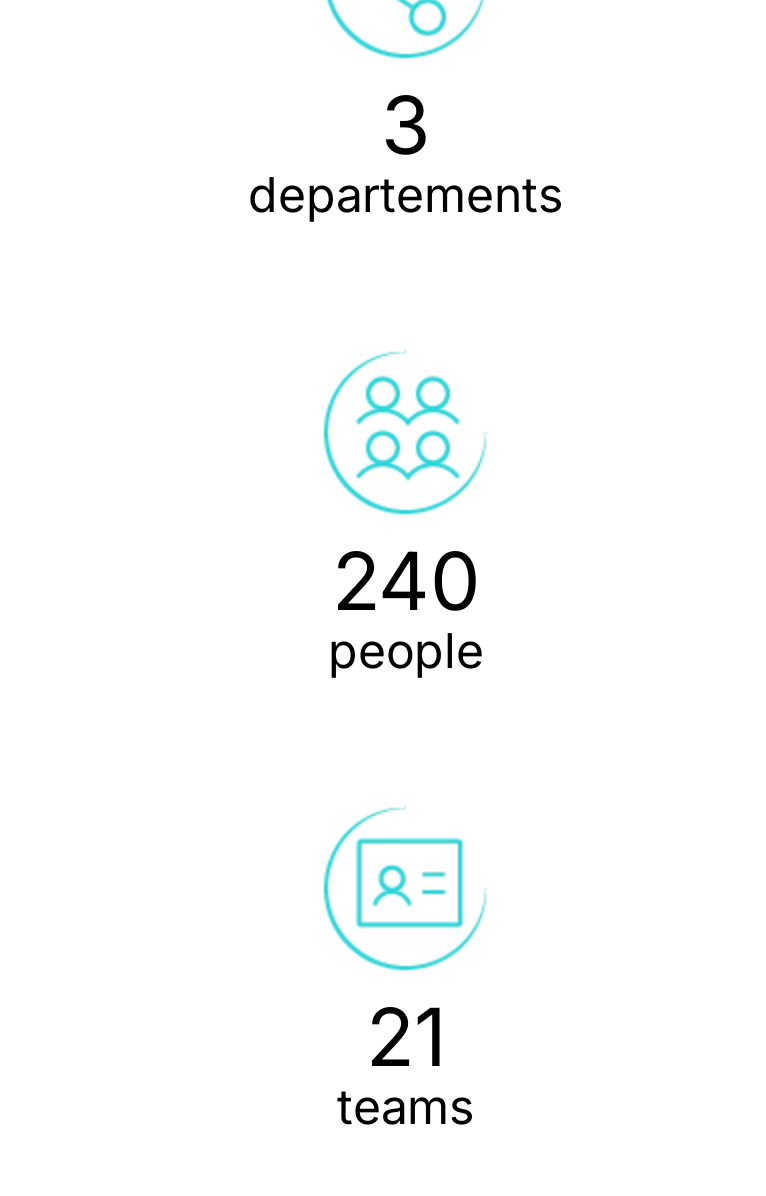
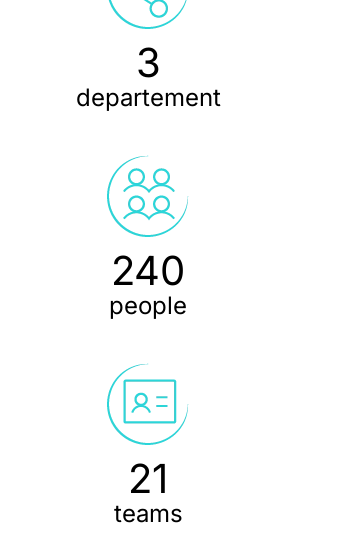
- departements
+ departement
